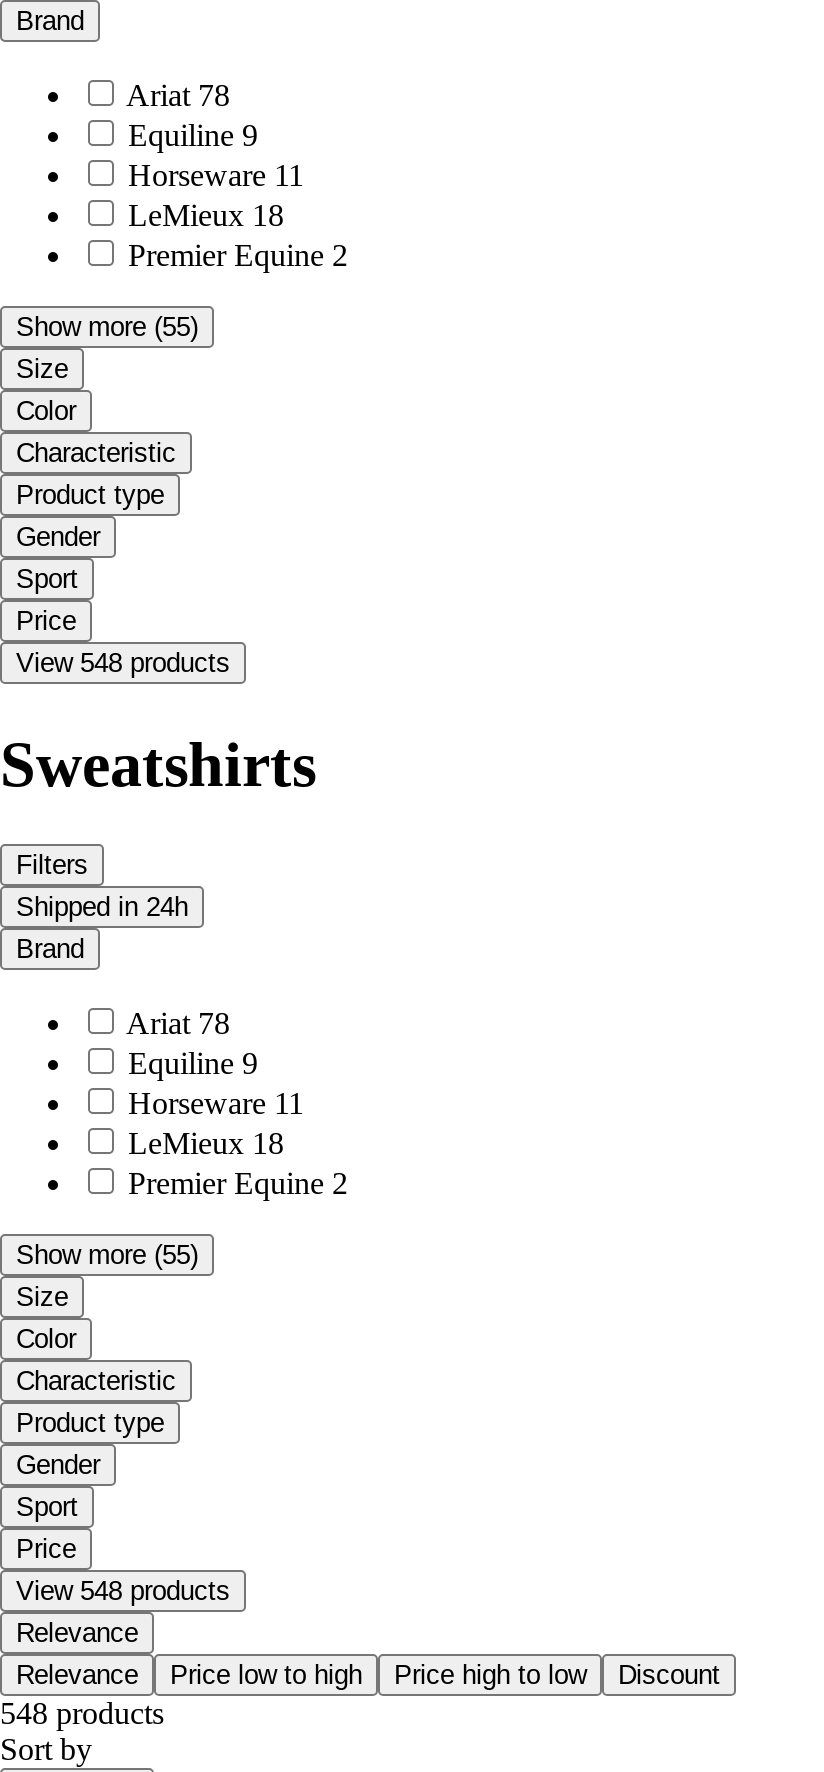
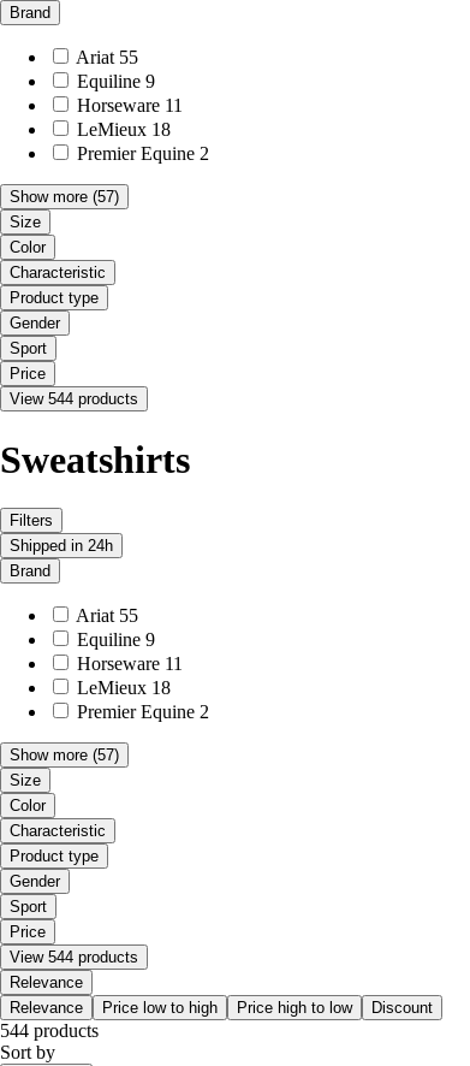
- Ariat 78
+ Ariat 55

- Show more (55)
+ Show more (57)

- View 548 products
+ View 544 products

- Ariat 78
+ Ariat 55

- Show more (55)
+ Show more (57)

- View 548 products
+ View 544 products

- 548 products
+ 544 products
